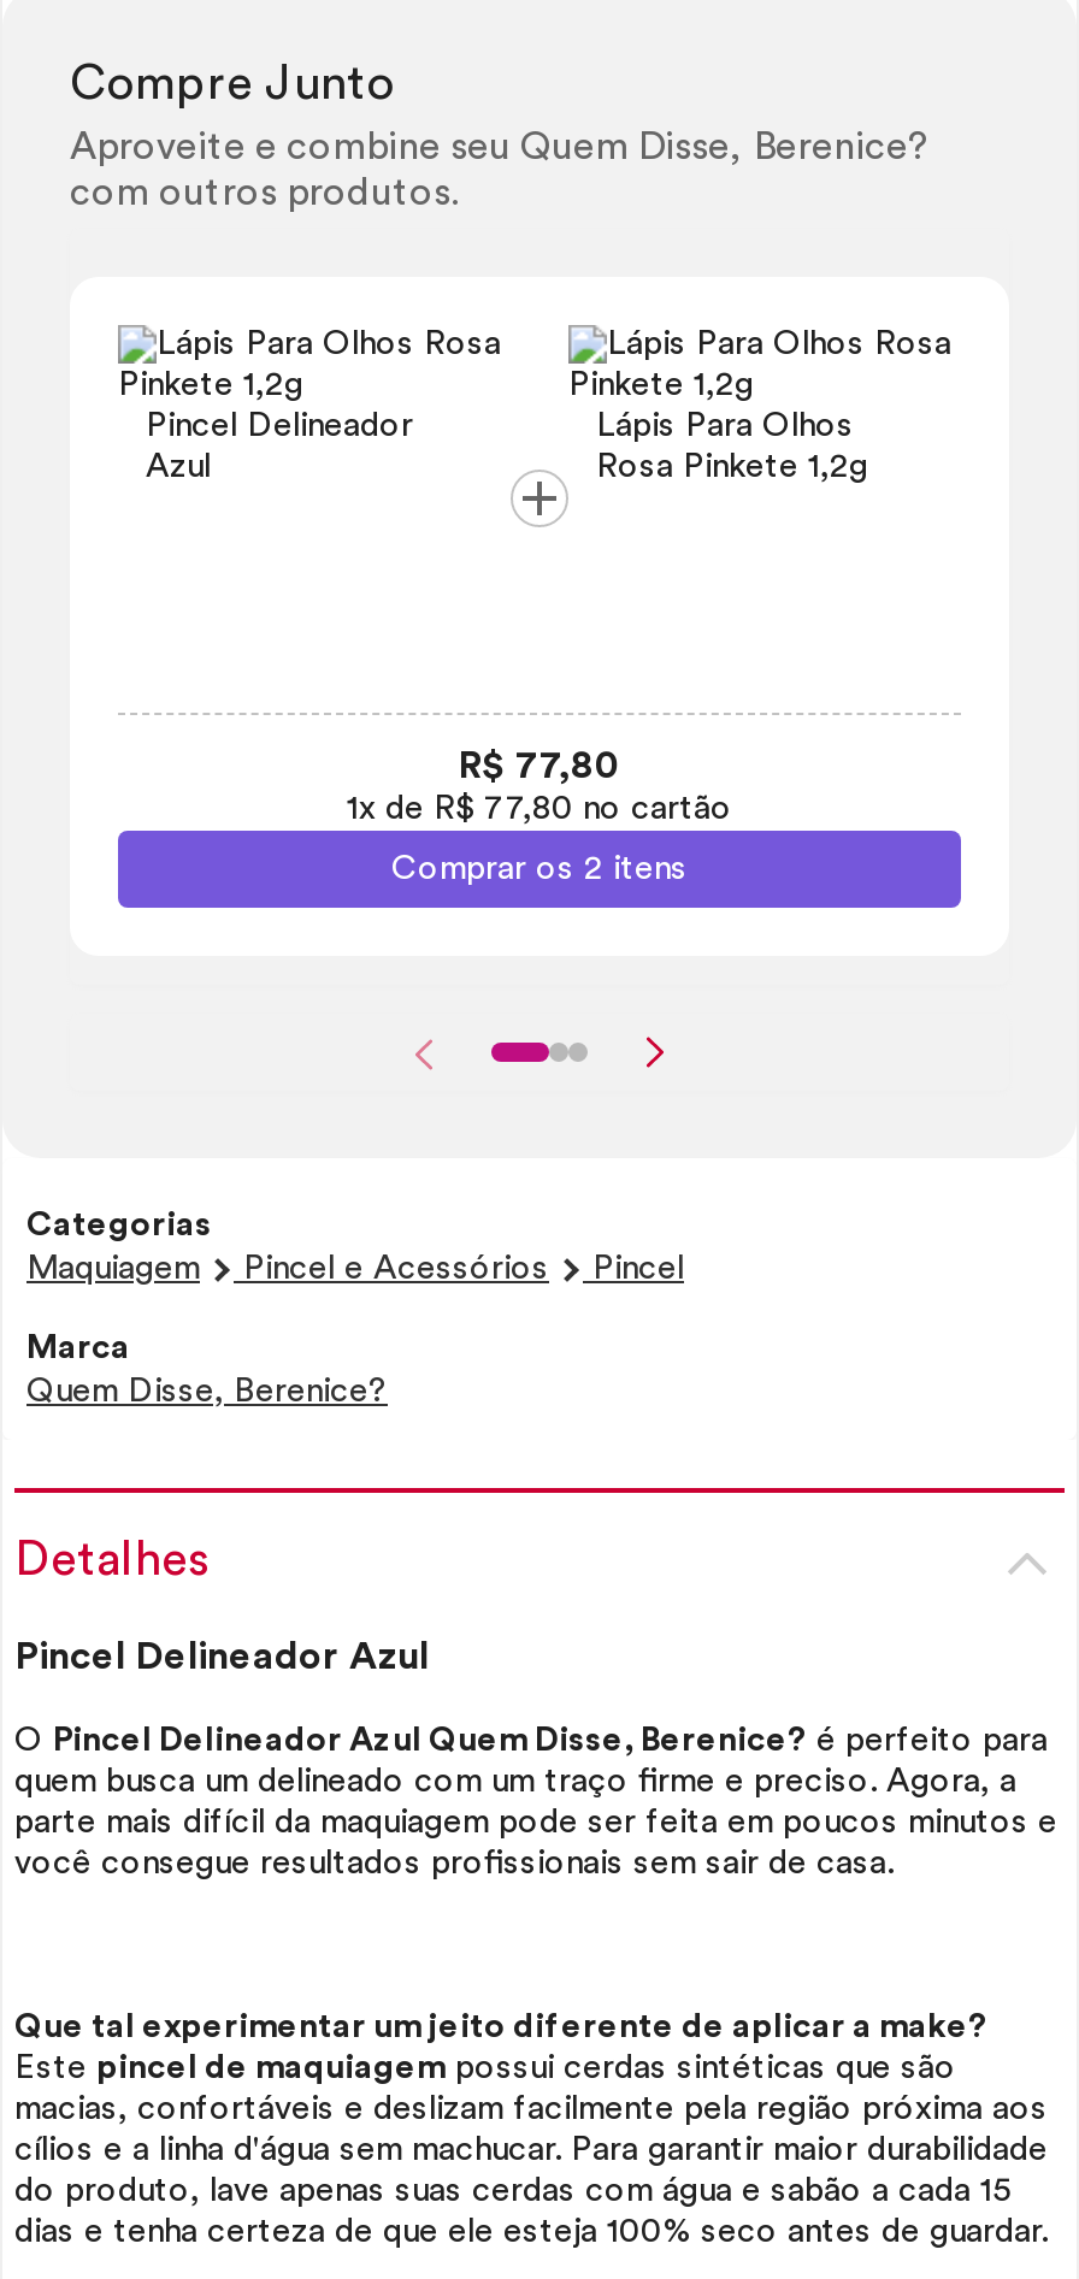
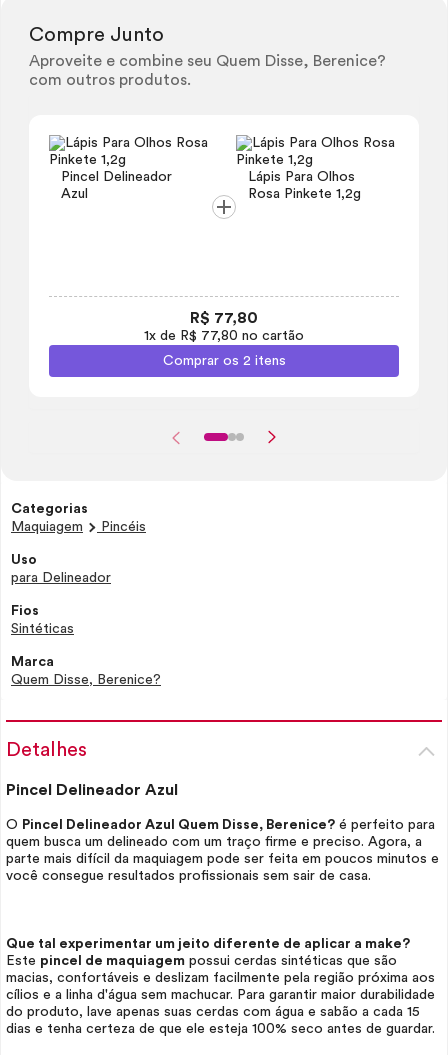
- Pincel e Acessórios
- Pincel
+ Pincéis
+ Uso
+ para Delineador
+ Fios
+ Sintéticas
